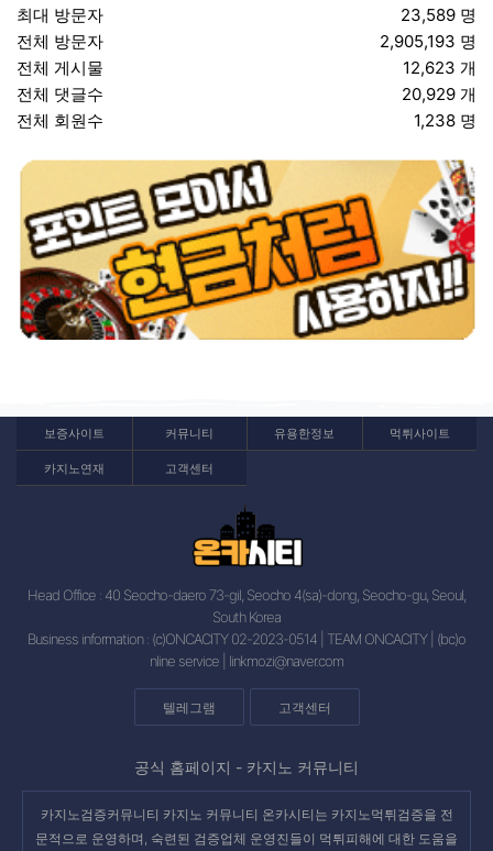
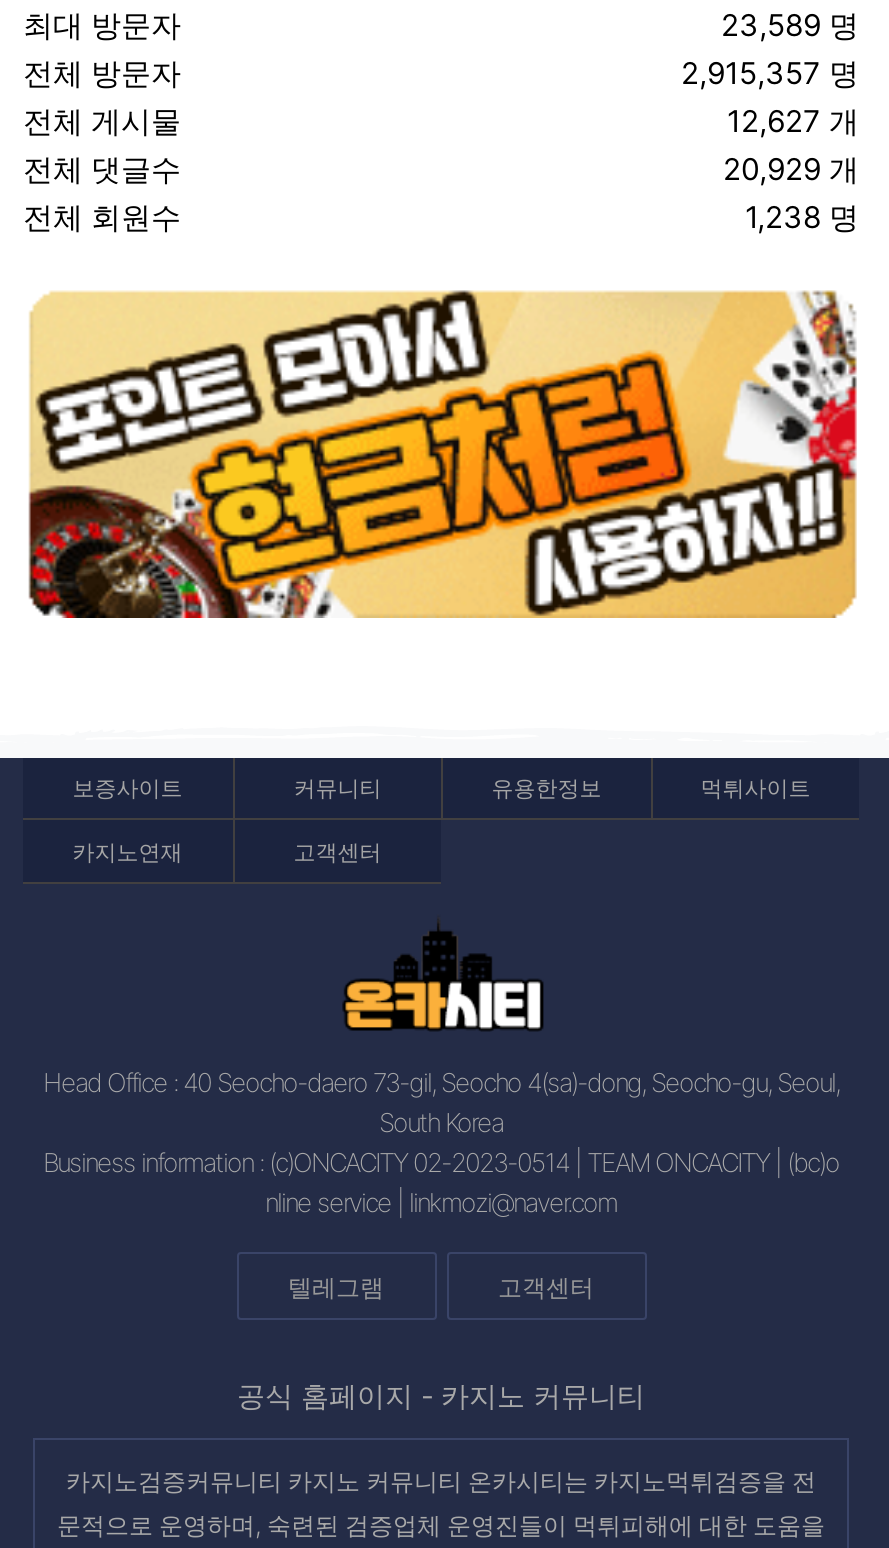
- 2,905,193 명
+ 2,915,357 명

- 12,623 개
+ 12,627 개
